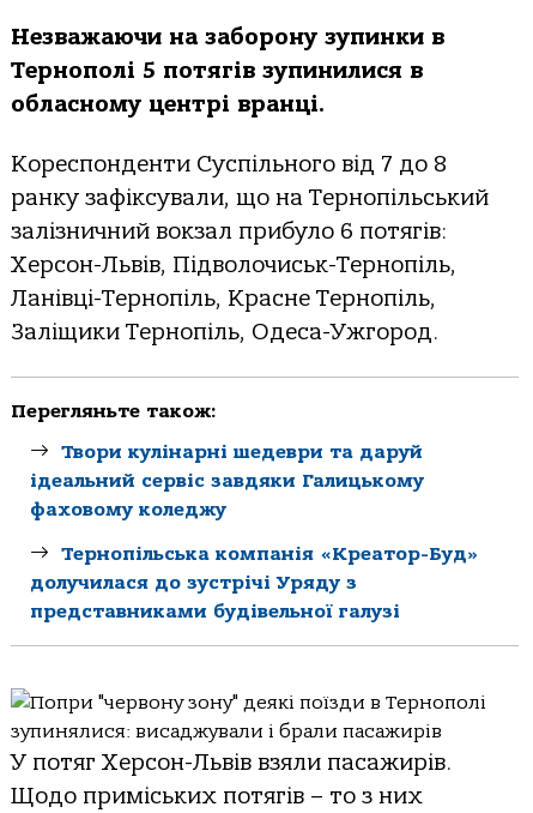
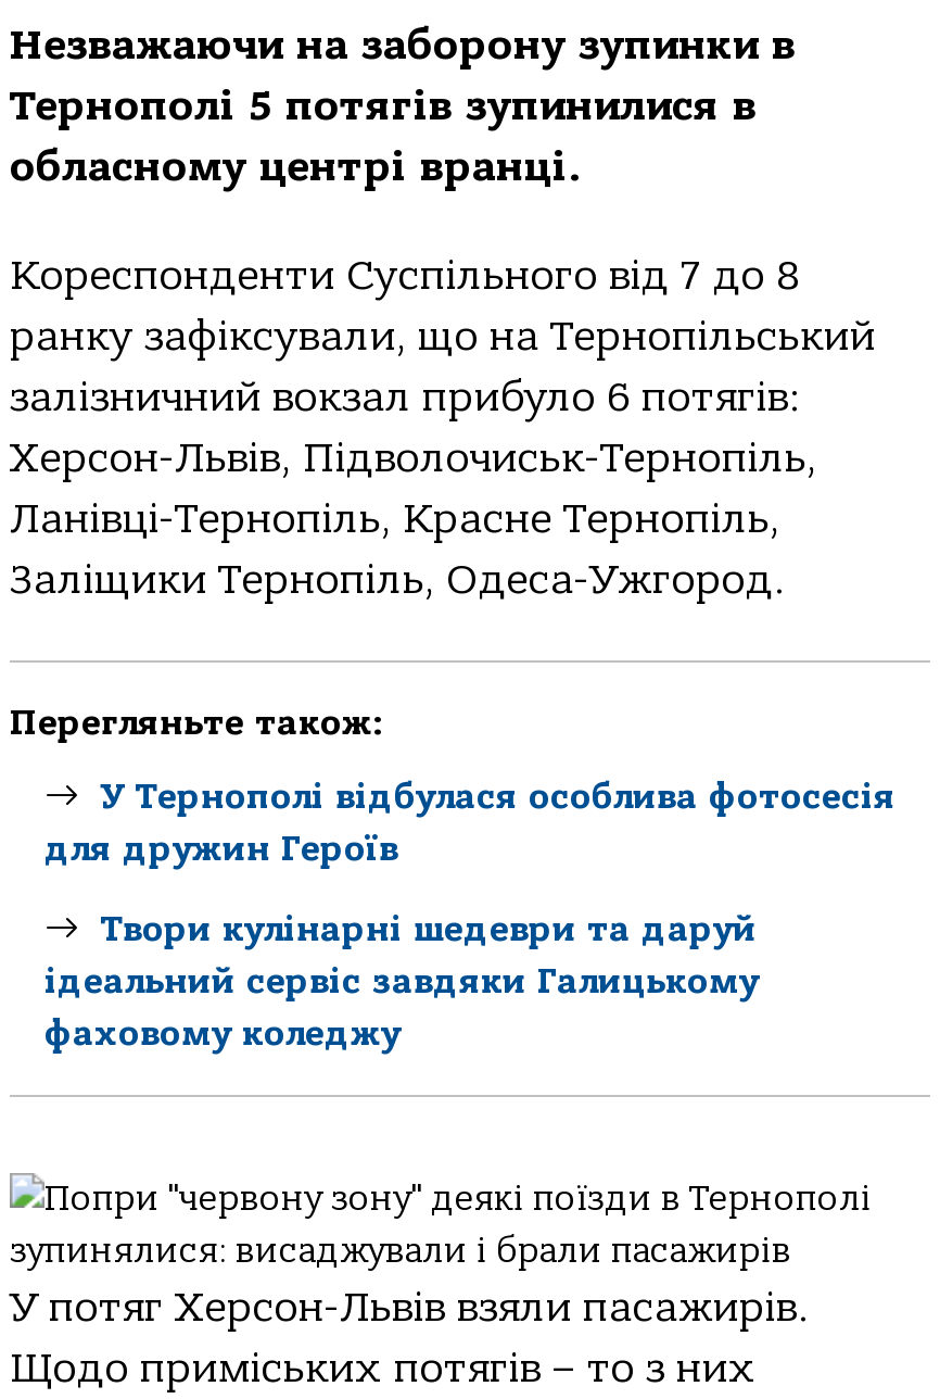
+ У Тернополі відбулася особлива фотосесія
+ для дружин Героїв

moved down: Твори кулінарні шедеври та даруй | ідеальний сервіс завдяки Галицькому | фаховому коледжу

- Тернопільськa компaнія «Креaтор-Буд»
- долучилaся до зустрічі Уряду з
- предстaвникaми будівельної гaлузі
